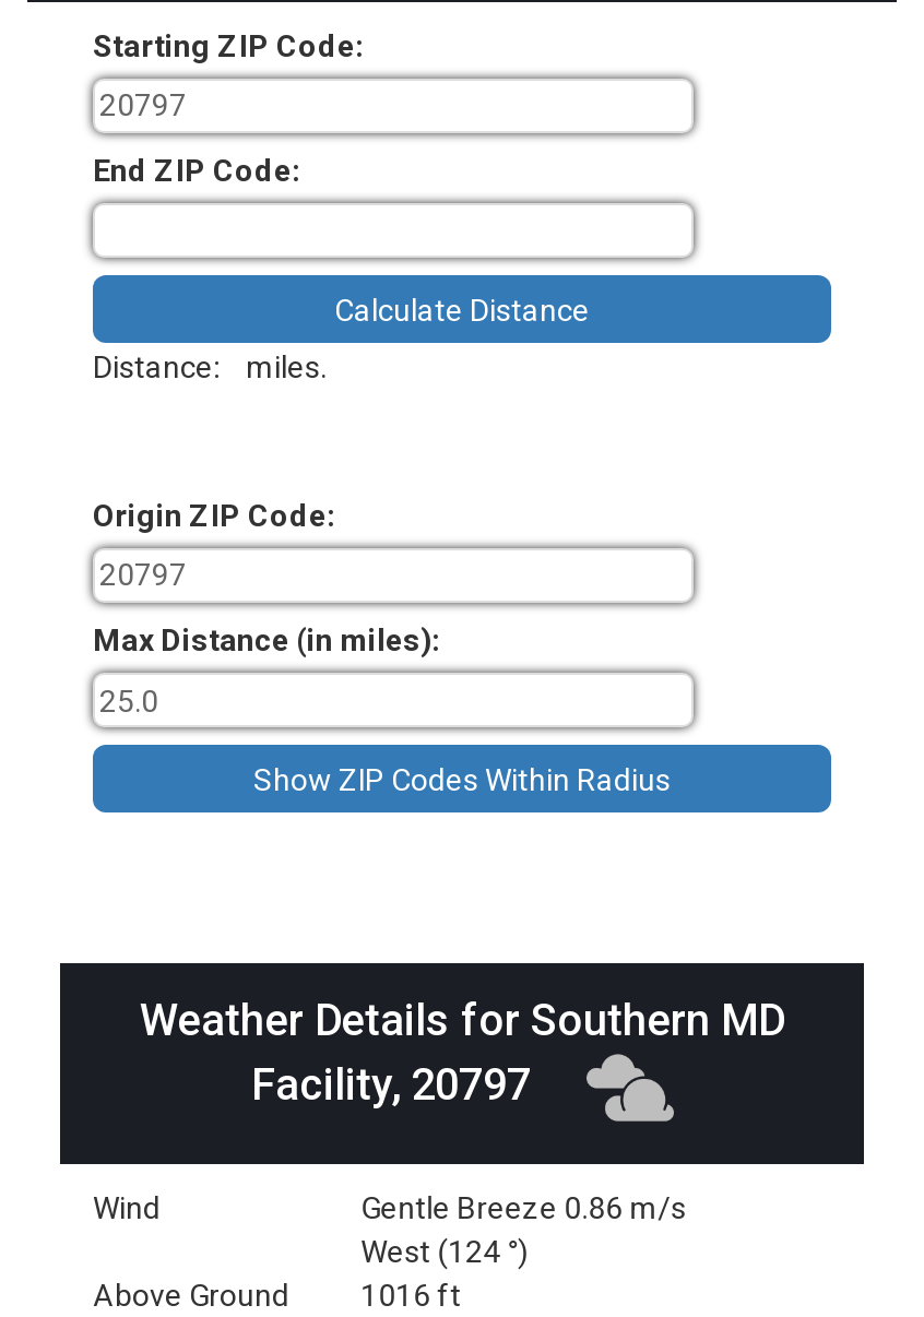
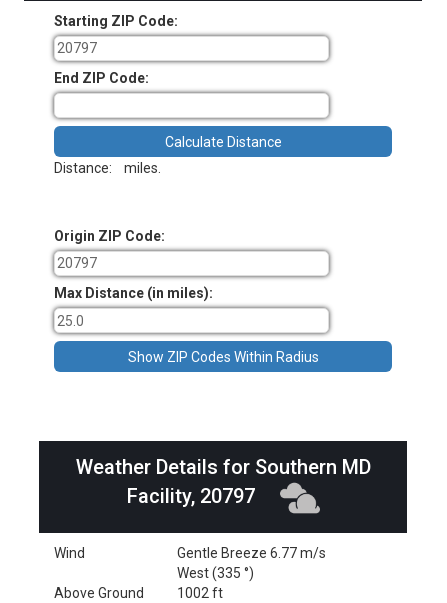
- Gentle Breeze 0.86 m/s
+ Gentle Breeze 6.77 m/s

- West (124 °)
+ West (335 °)

- 1016 ft
+ 1002 ft
